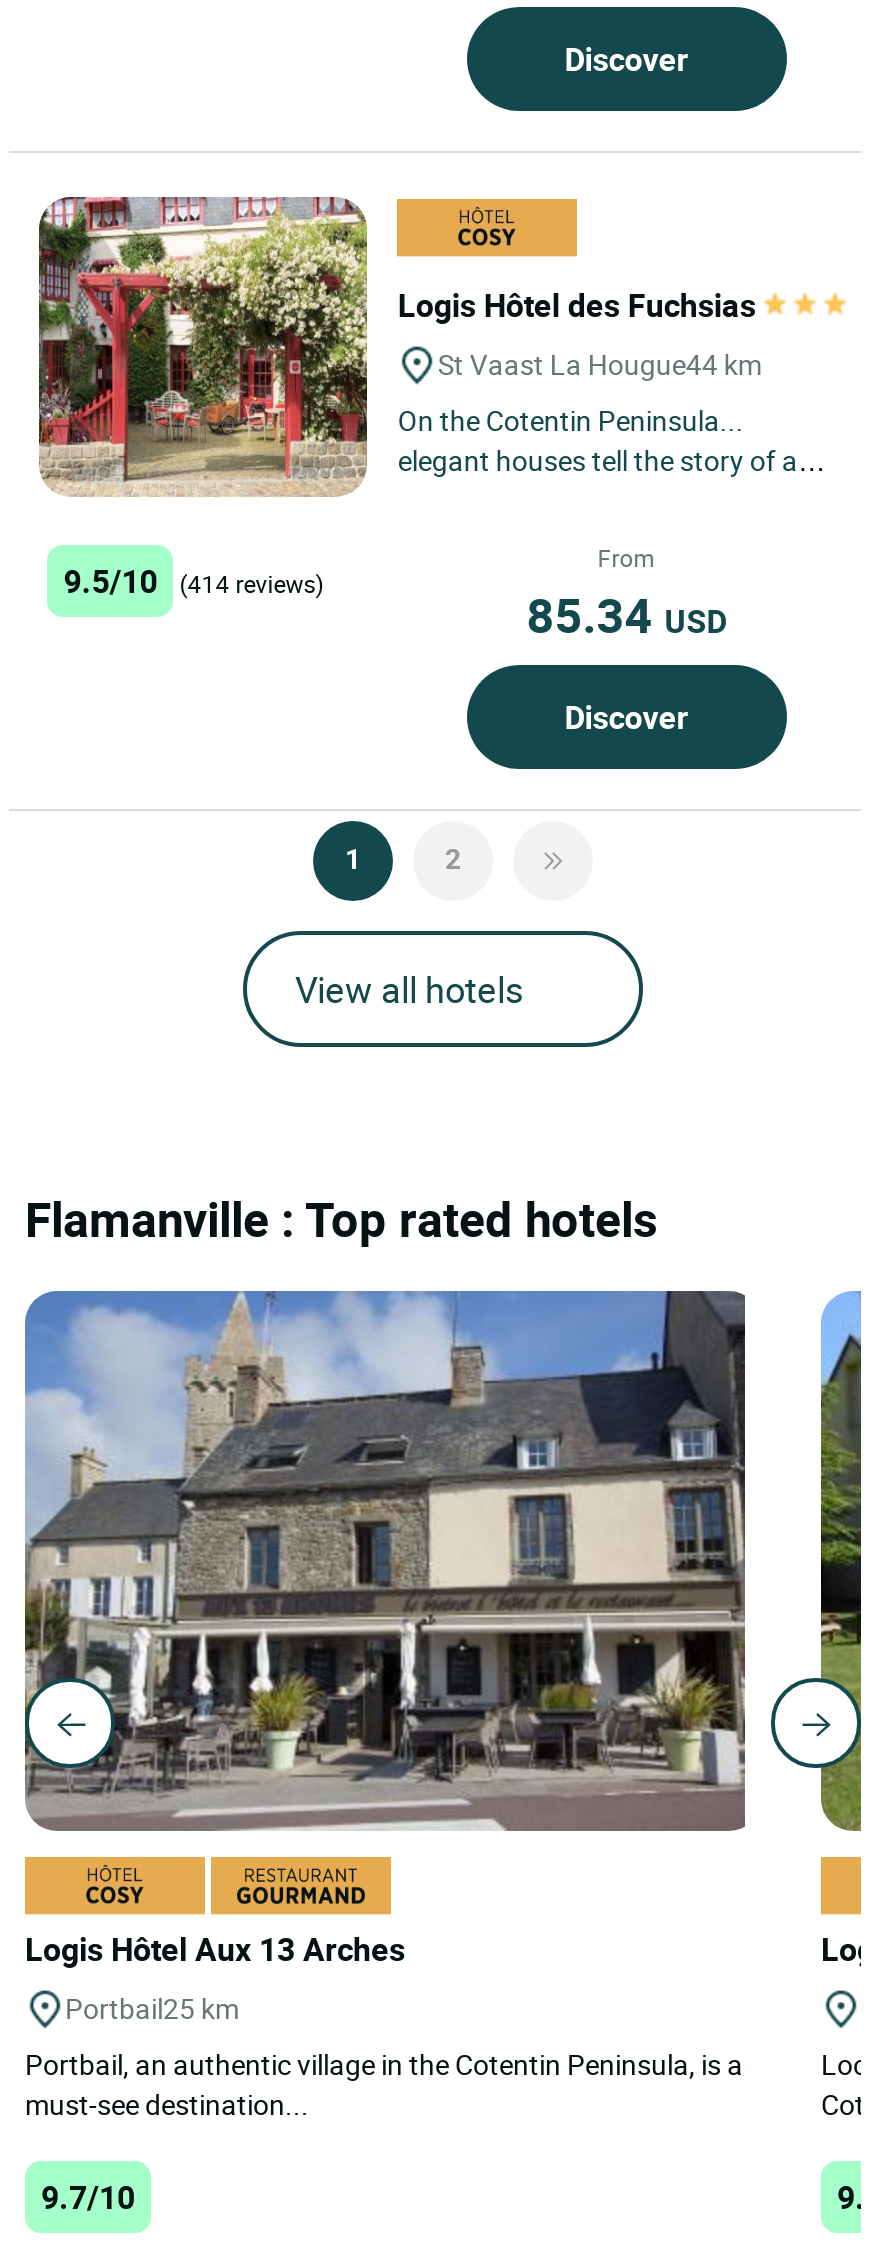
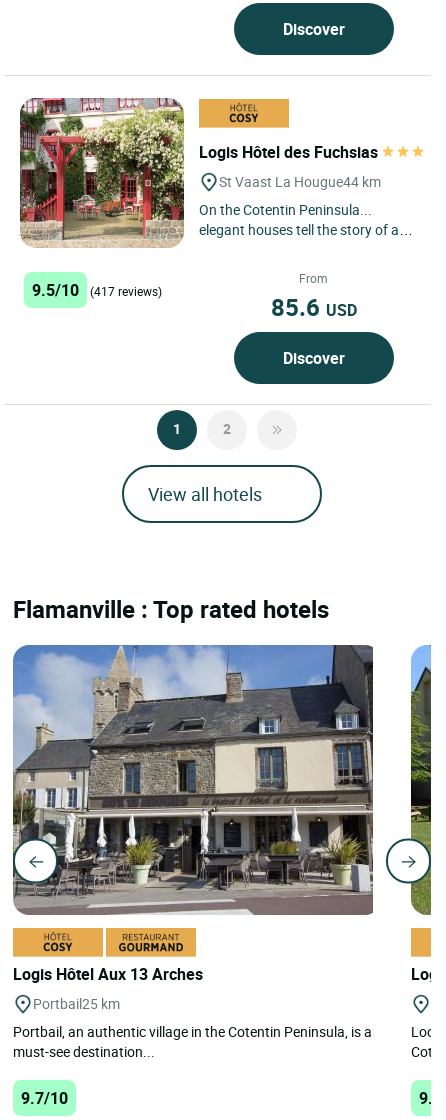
- 9.5/10 (414 reviews)
+ 9.5/10 (417 reviews)

- 85.34 USD
+ 85.6 USD
